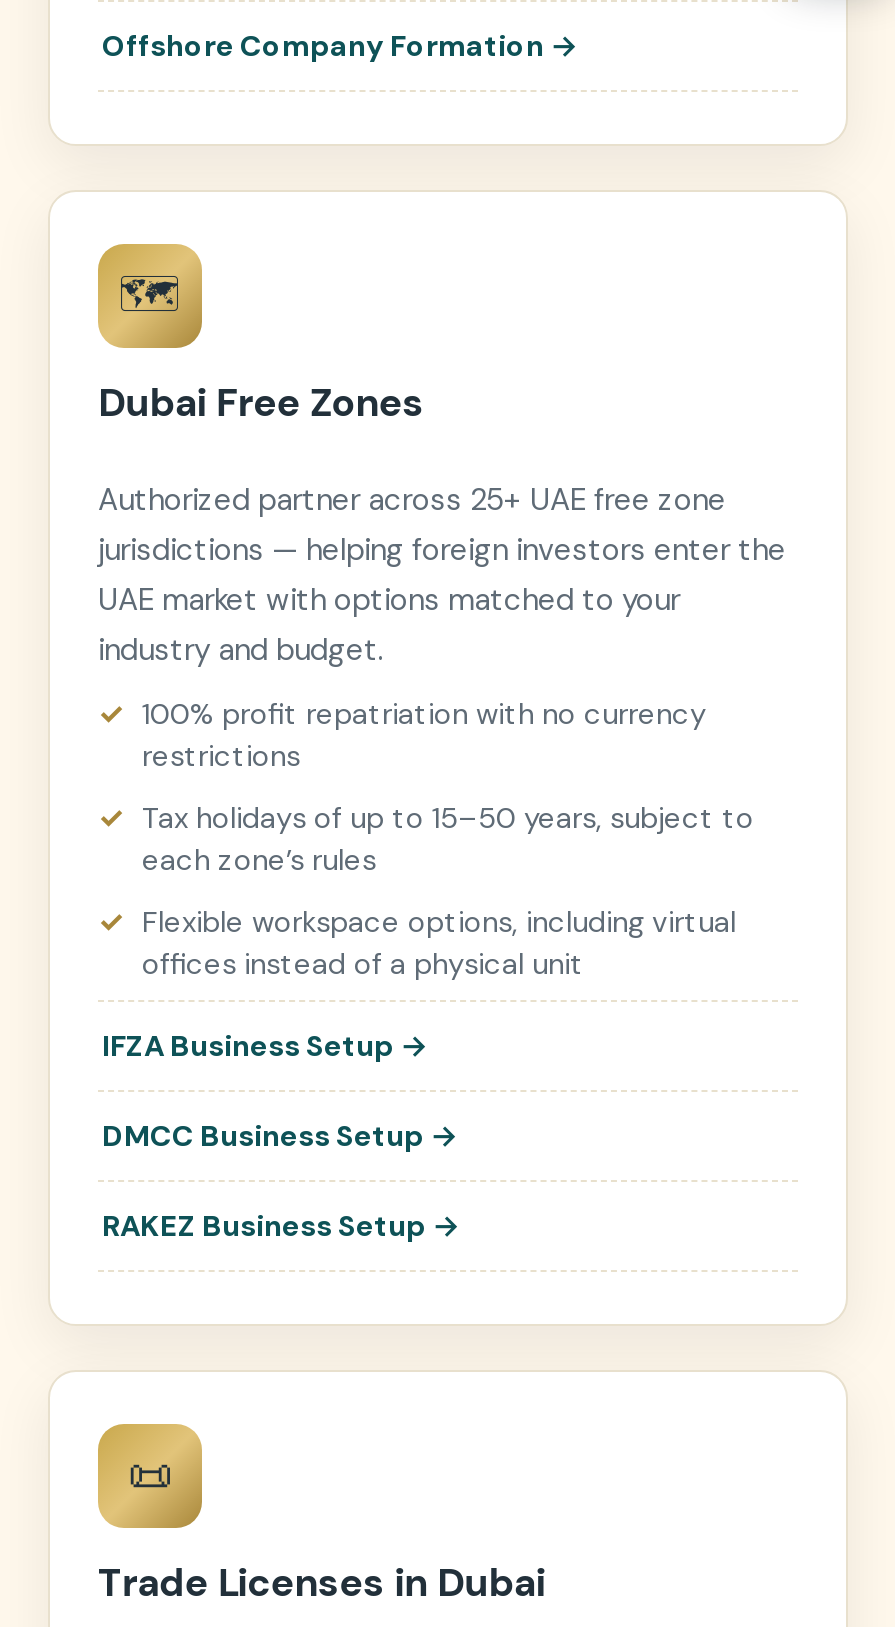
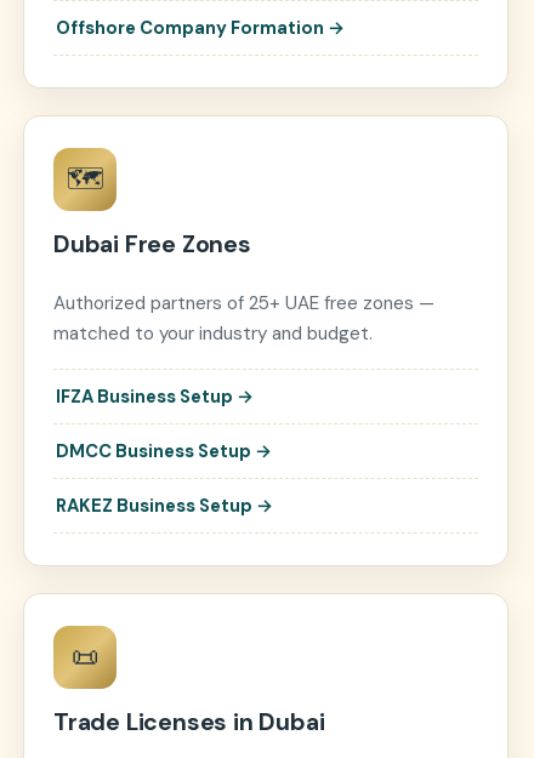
- Authorized partner across 25+ UAE free zone
- jurisdictions — helping foreign investors enter the
- UAE market with options matched to your
- industry and budget.
- 100% profit repatriation with no currency
- restrictions
- Tax holidays of up to 15–50 years, subject to
- each zone’s rules
- Flexible workspace options, including virtual
- offices instead of a physical unit
+ Authorized partners of 25+ UAE free zones —
+ matched to your industry and budget.
